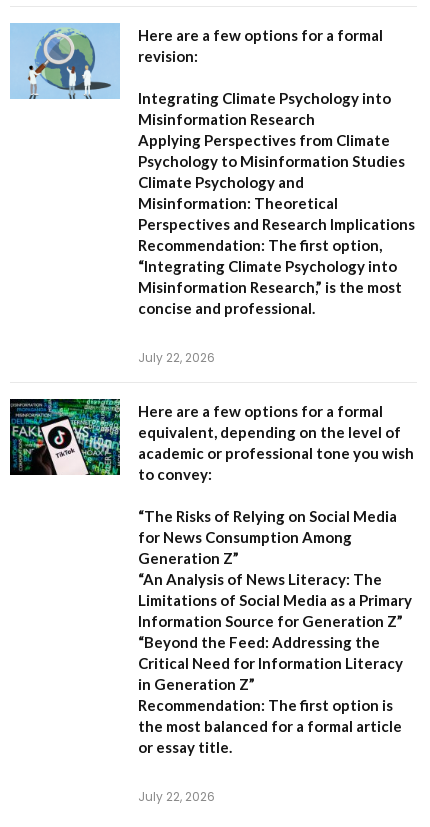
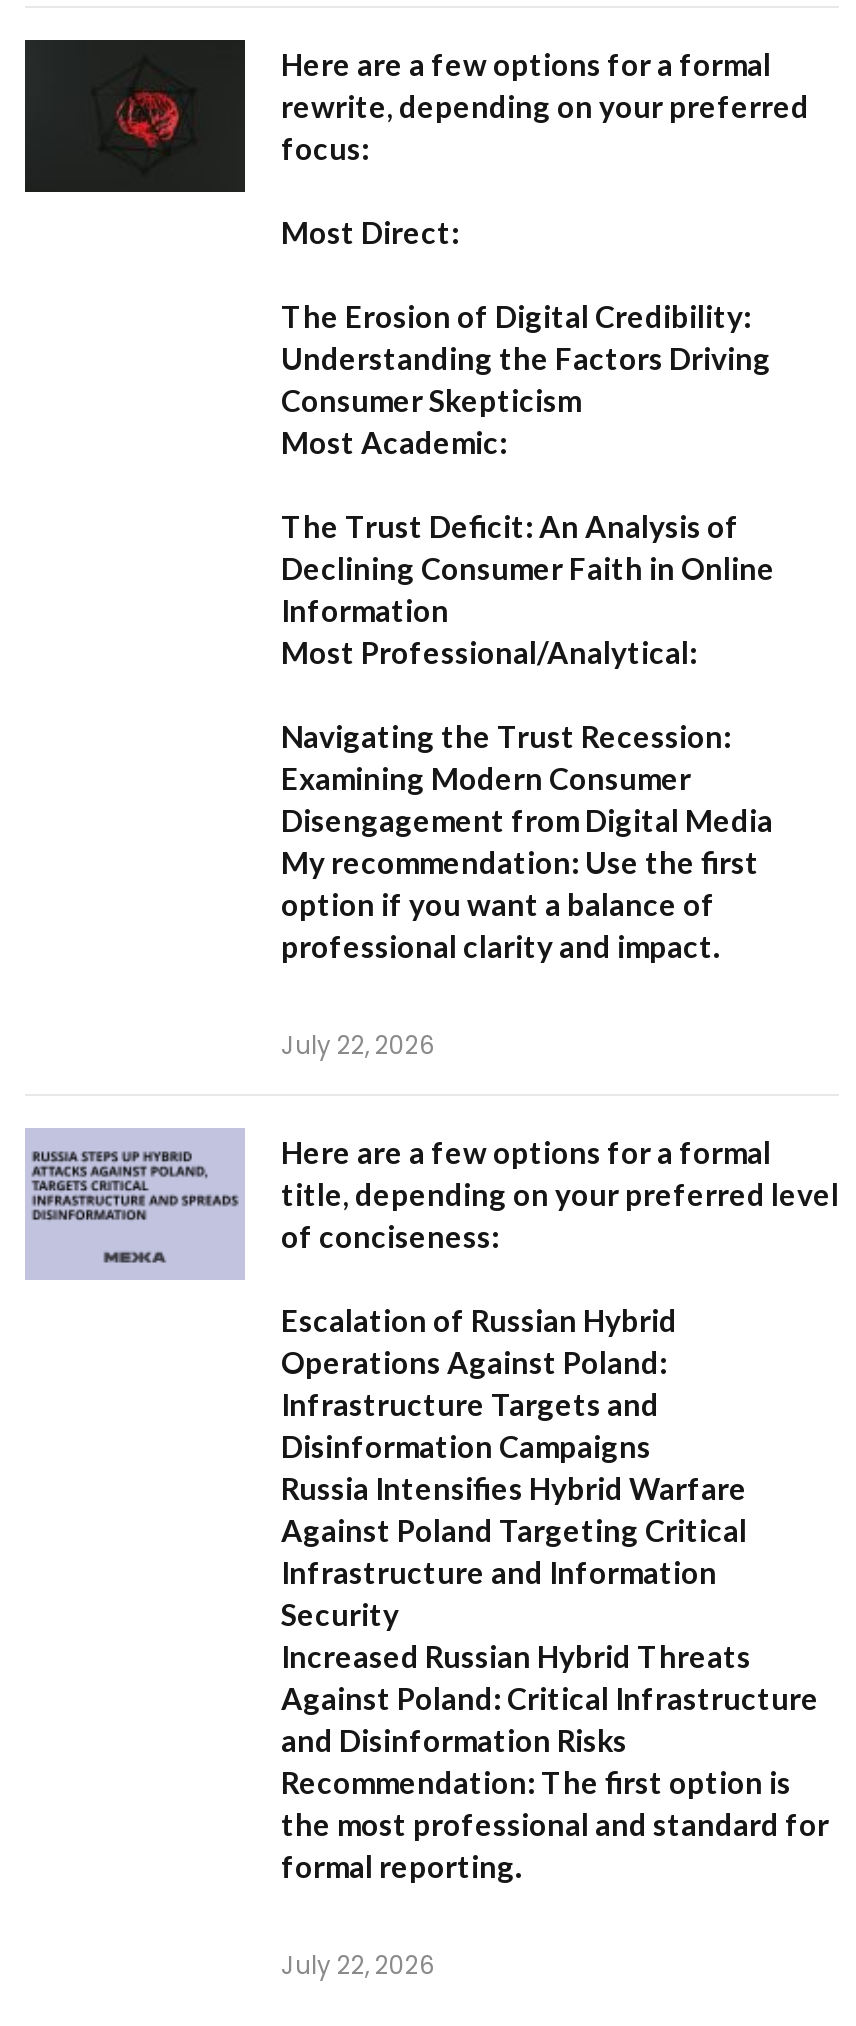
- [image]
- revision:
- Integrating Climate Psychology into
- Misinformation Research
- Applying Perspectives from Climate
- Psychology to Misinformation Studies
- Climate Psychology and
- Misinformation: Theoretical
- Perspectives and Research Implications
- Recommendation: The first option,
- “Integrating Climate Psychology into
- Misinformation Research,” is the most
- concise and professional.
+ [image]
+ rewrite, depending on your preferred
+ focus:
+ Most Direct:
+ The Erosion of Digital Credibility:
+ Understanding the Factors Driving
+ Consumer Skepticism
+ Most Academic:
+ The Trust Deficit: An Analysis of
+ Declining Consumer Faith in Online
+ Information
+ Most Professional/Analytical:
+ Navigating the Trust Recession:
+ Examining Modern Consumer
+ Disengagement from Digital Media
+ My recommendation: Use the first
+ option if you want a balance of
+ professional clarity and impact.

- [image]
- equivalent, depending on the level of
- academic or professional tone you wish
- to convey:
+ [image]
+ title, depending on your preferred level
+ of conciseness:

- “The Risks of Relying on Social Media
- for News Consumption Among
- Generation Z”
- “An Analysis of News Literacy: The
- Limitations of Social Media as a Primary
- Information Source for Generation Z”
- “Beyond the Feed: Addressing the
- Critical Need for Information Literacy
- in Generation Z”
+ Escalation of Russian Hybrid
+ Operations Against Poland:
+ Infrastructure Targets and
+ Disinformation Campaigns
+ Russia Intensifies Hybrid Warfare
+ Against Poland Targeting Critical
+ Infrastructure and Information
+ Security
+ Increased Russian Hybrid Threats
+ Against Poland: Critical Infrastructure
+ and Disinformation Risks

- the most balanced for a formal article
- or essay title.
+ the most professional and standard for
+ formal reporting.
